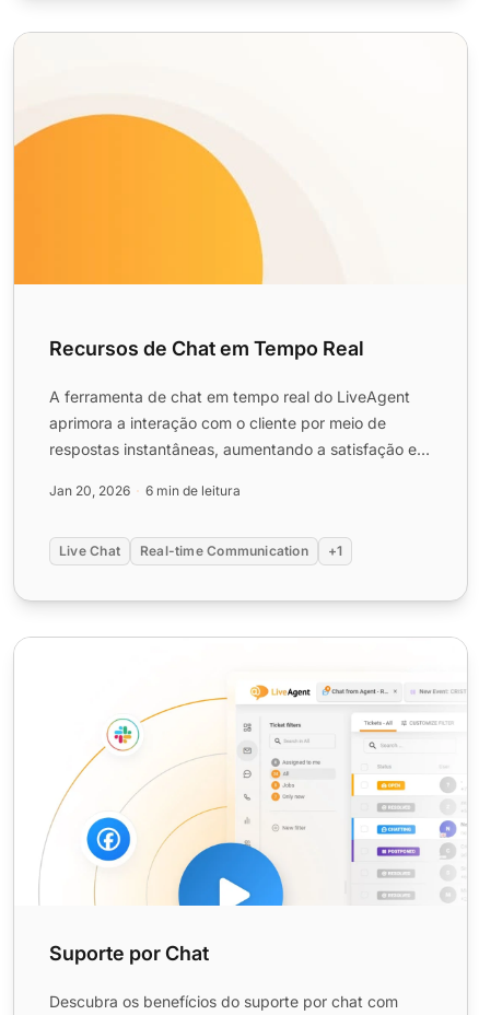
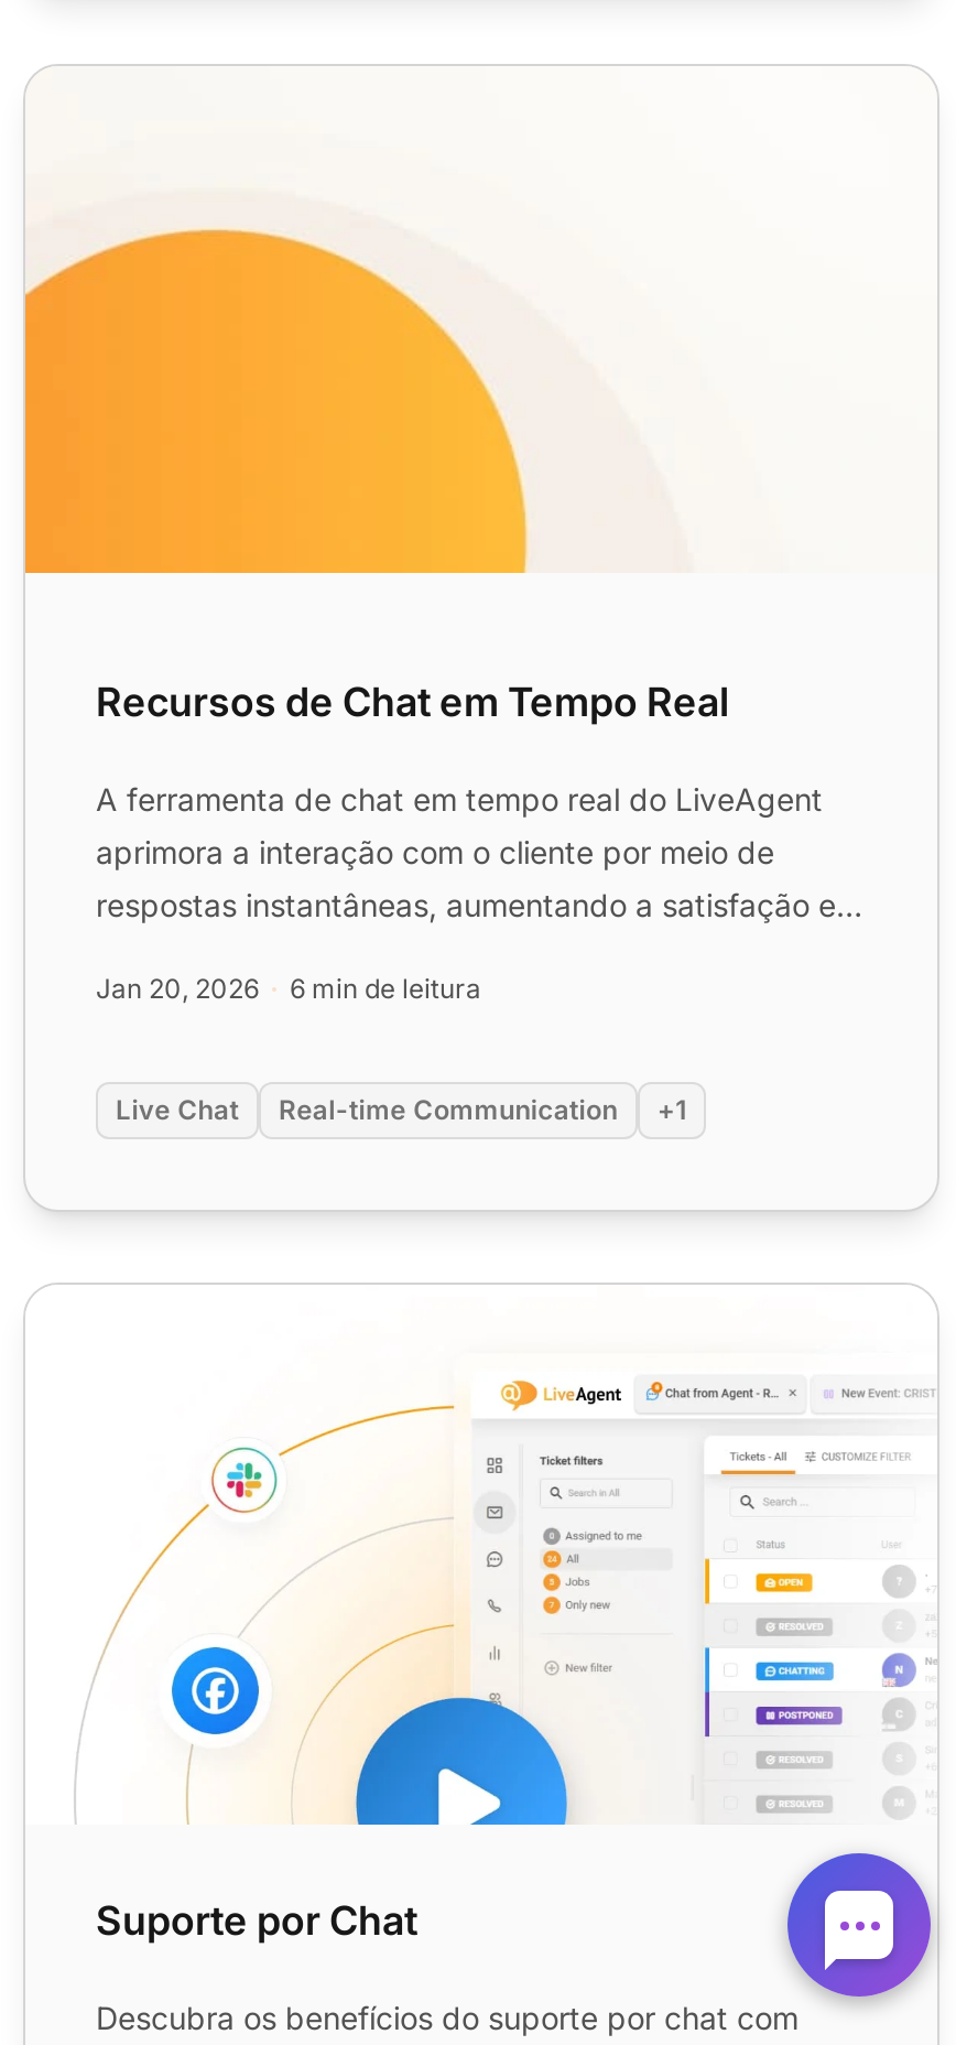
+ [image]
